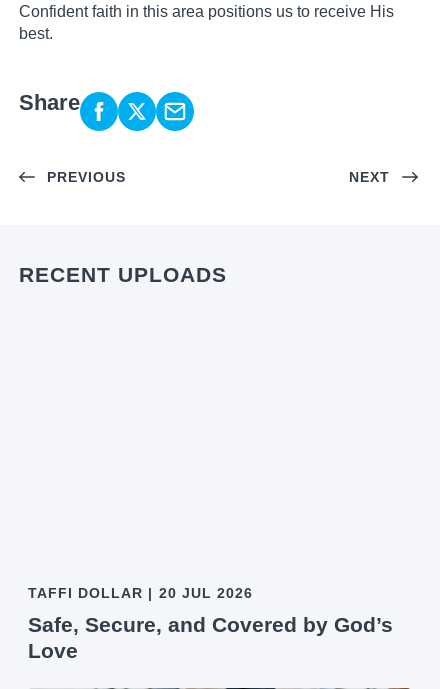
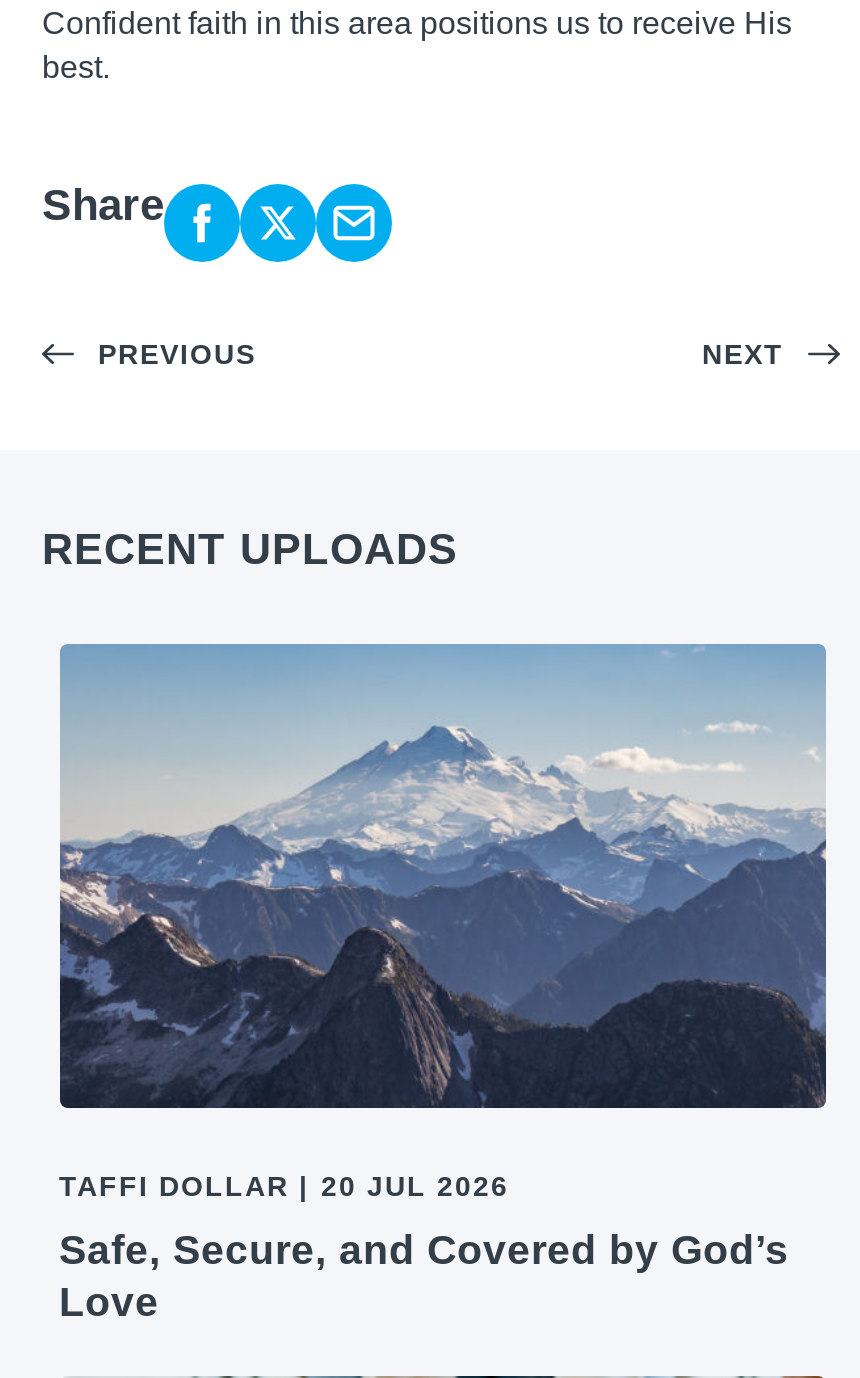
+ [image]
